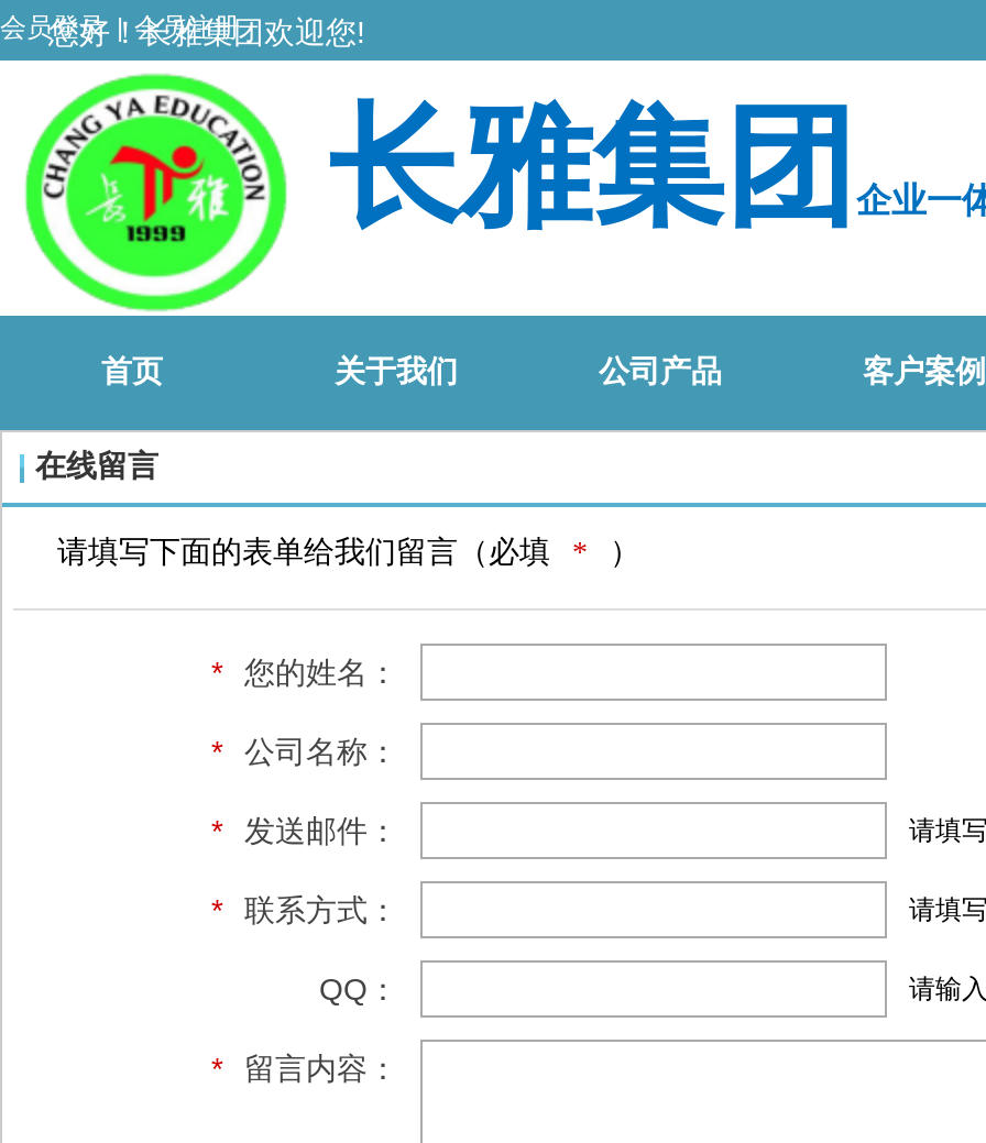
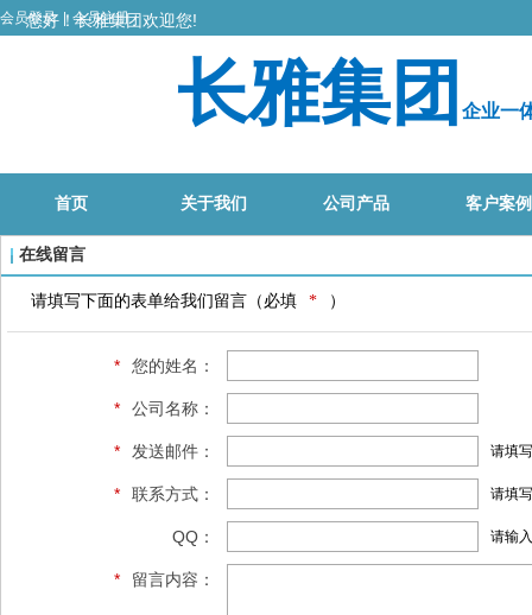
- [image]
